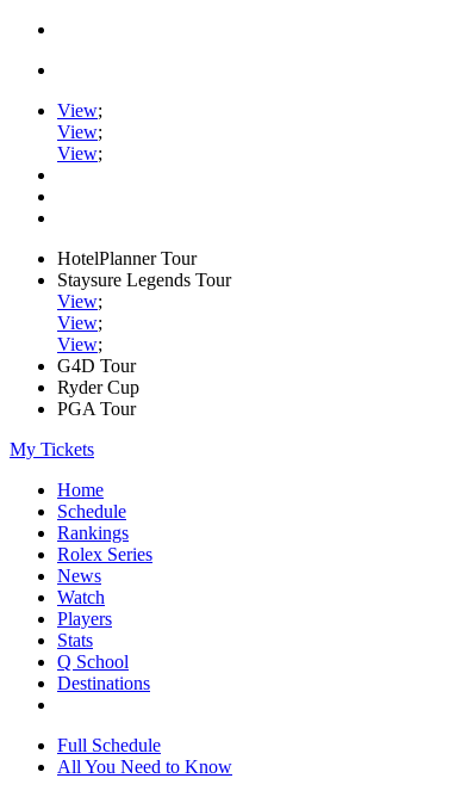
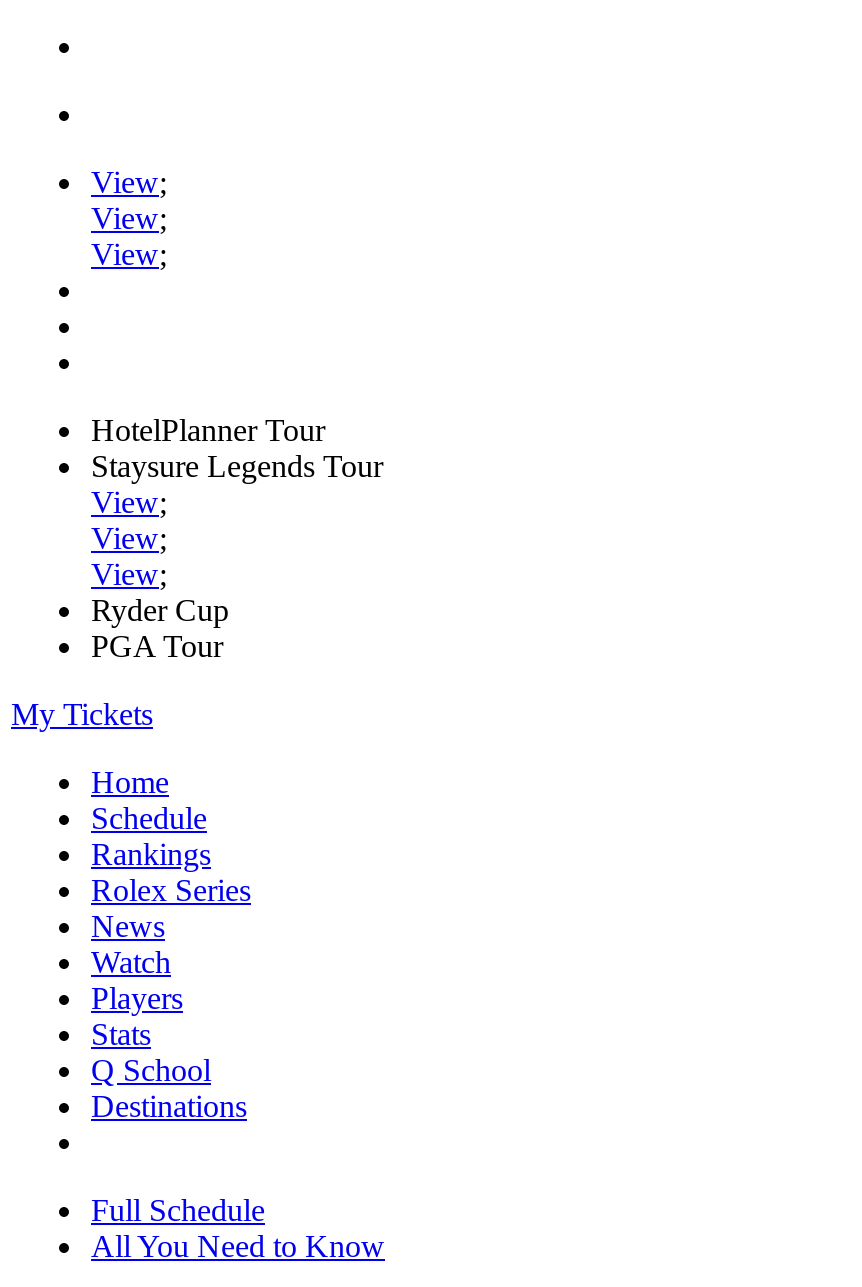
- G4D Tour
